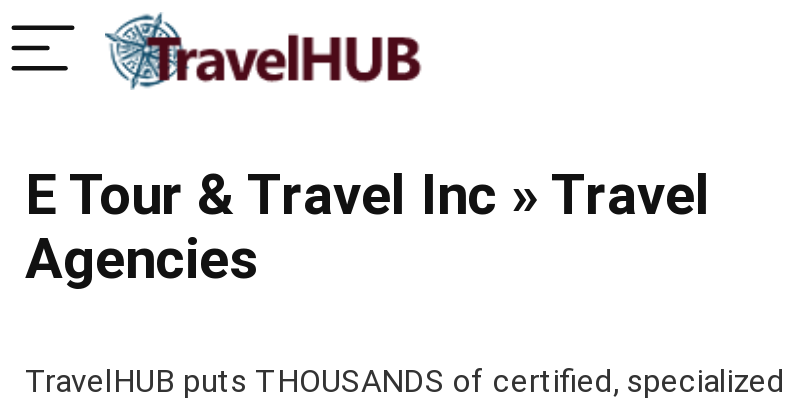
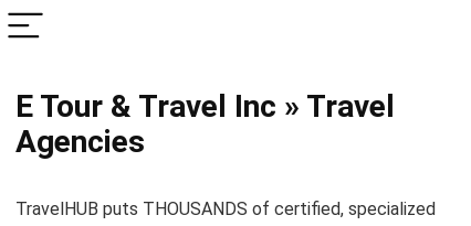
- [image]
